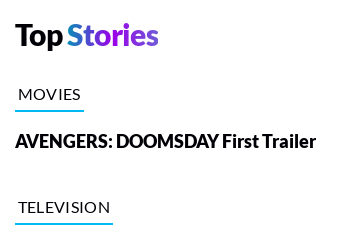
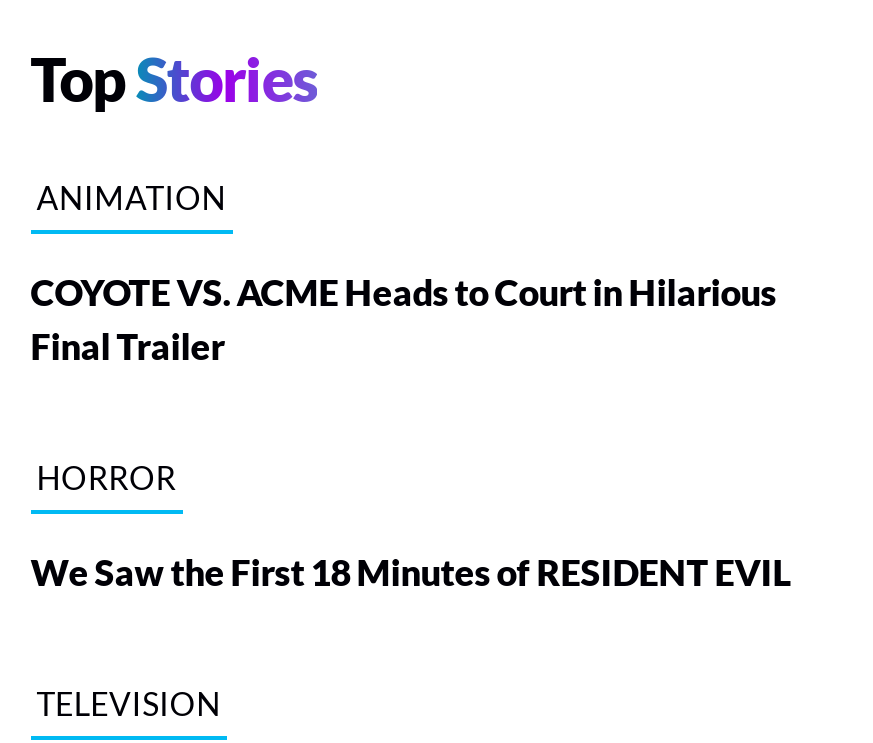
- MOVIES
- AVENGERS: DOOMSDAY First Trailer
+ ANIMATION
+ COYOTE VS. ACME Heads to Court in Hilarious
+ Final Trailer
+ HORROR
+ We Saw the First 18 Minutes of RESIDENT EVIL
